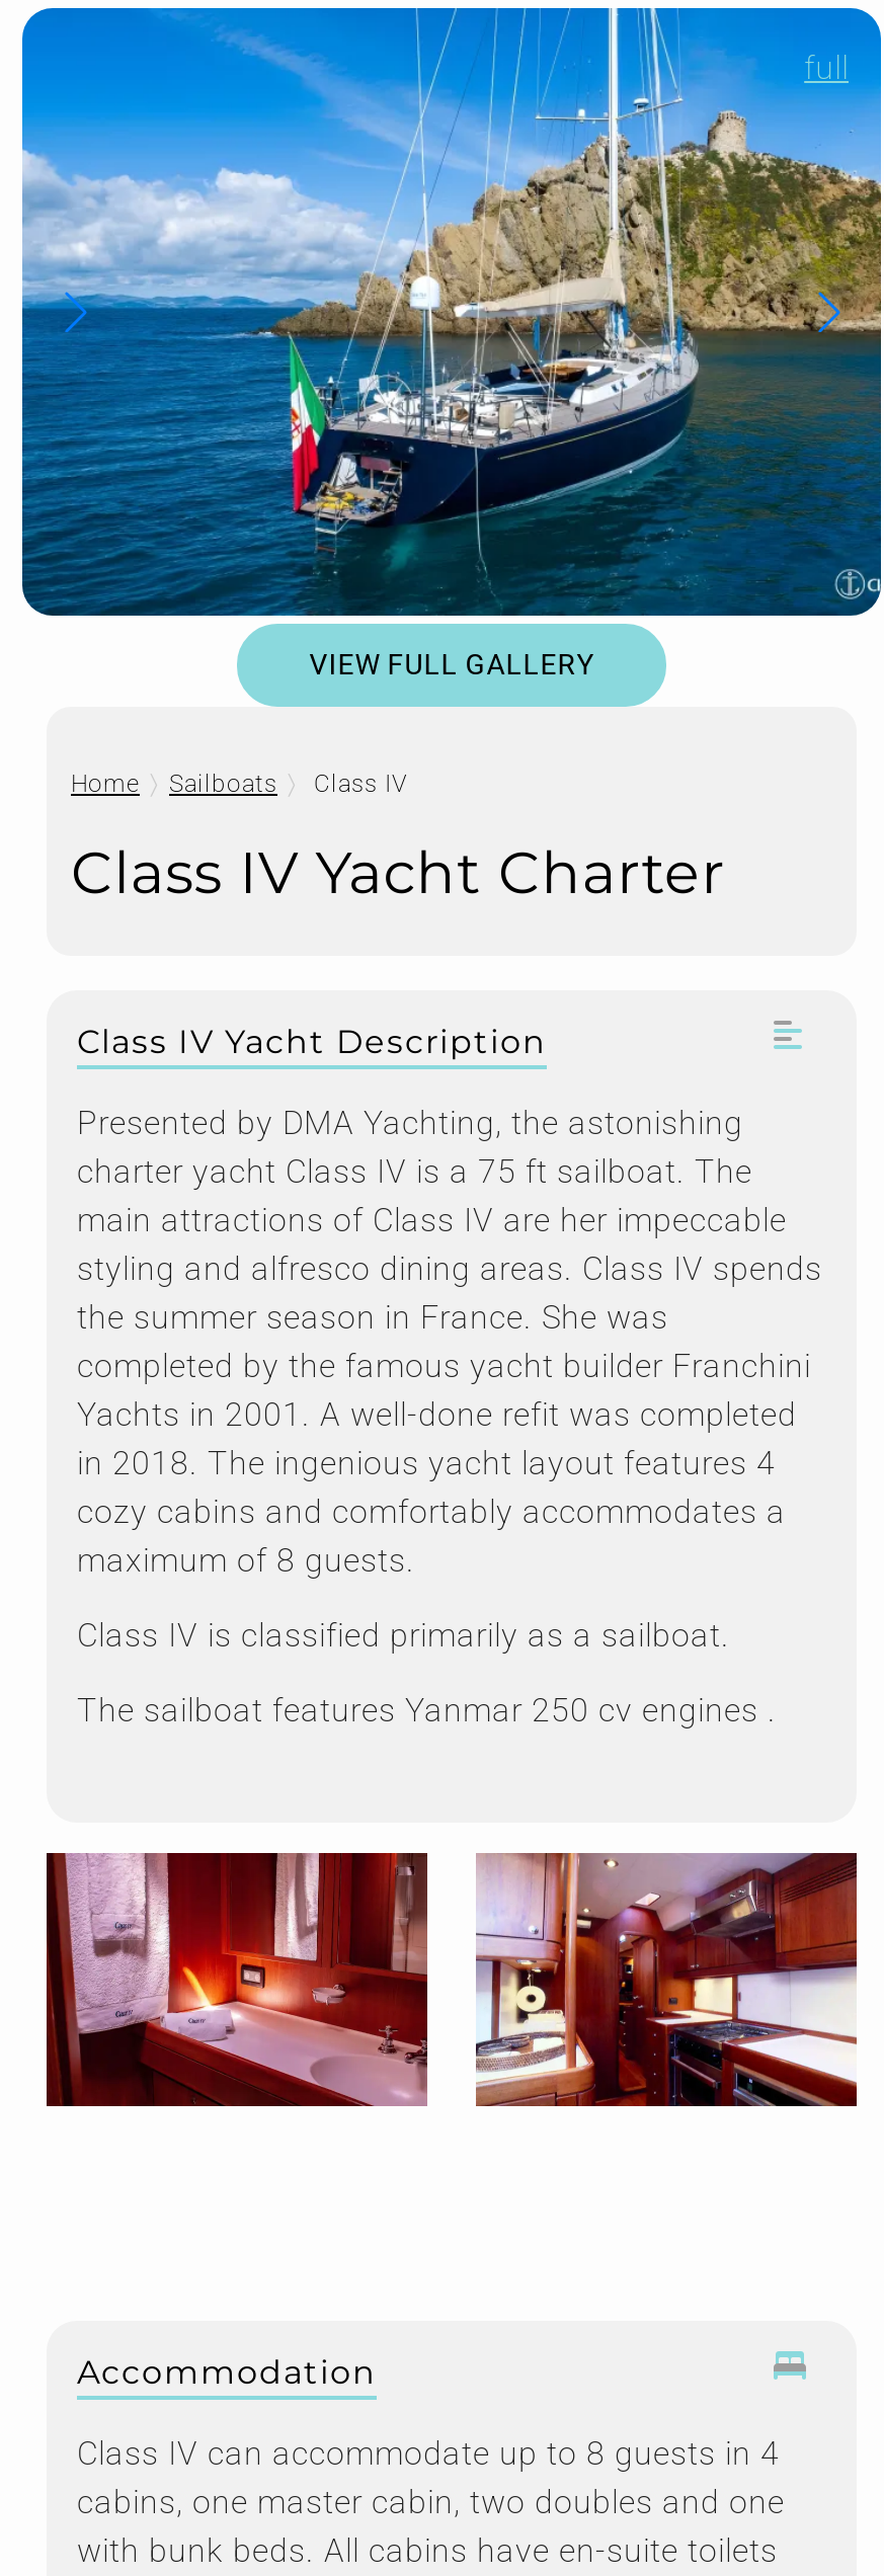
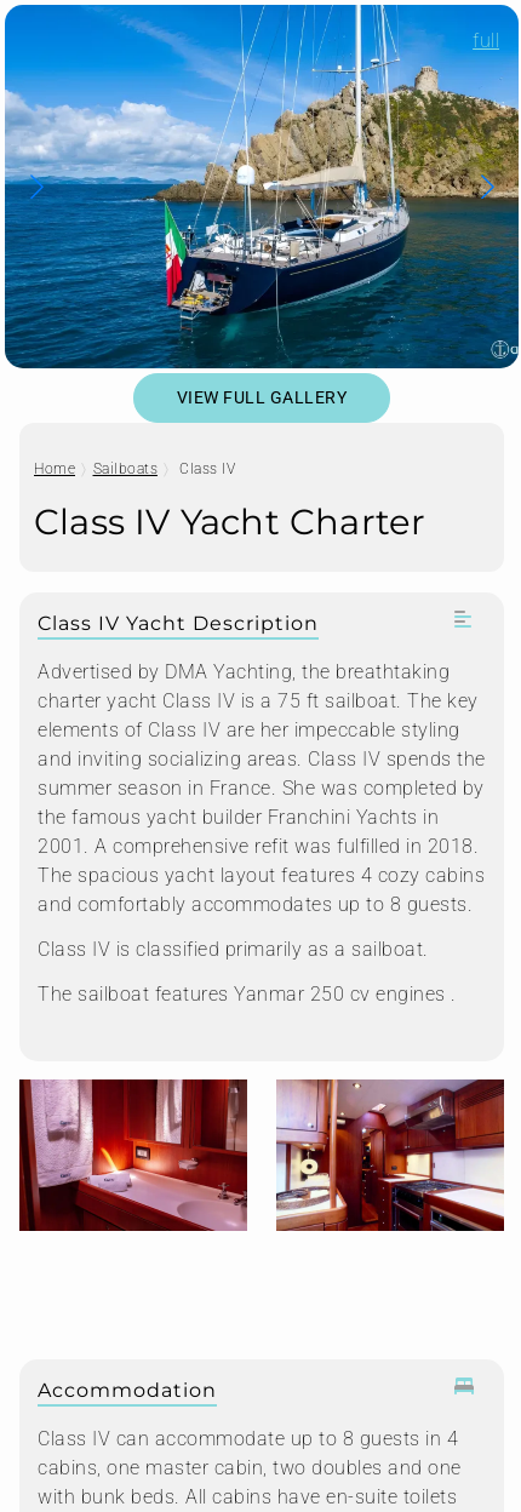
- Presented by DMA Yachting, the astonishing
- charter yacht Class IV is a 75 ft sailboat. The
- main attractions of Class IV are her impeccable
- styling and alfresco dining areas. Class IV spends
- the summer season in France. She was
- completed by the famous yacht builder Franchini
- Yachts in 2001. A well-done refit was completed
- in 2018. The ingenious yacht layout features 4
- cozy cabins and comfortably accommodates a
- maximum of 8 guests.
+ Advertised by DMA Yachting, the breathtaking
+ charter yacht Class IV is a 75 ft sailboat. The key
+ elements of Class IV are her impeccable styling
+ and inviting socializing areas. Class IV spends the
+ summer season in France. She was completed by
+ the famous yacht builder Franchini Yachts in
+ 2001. A comprehensive refit was fulfilled in 2018.
+ The spacious yacht layout features 4 cozy cabins
+ and comfortably accommodates up to 8 guests.
